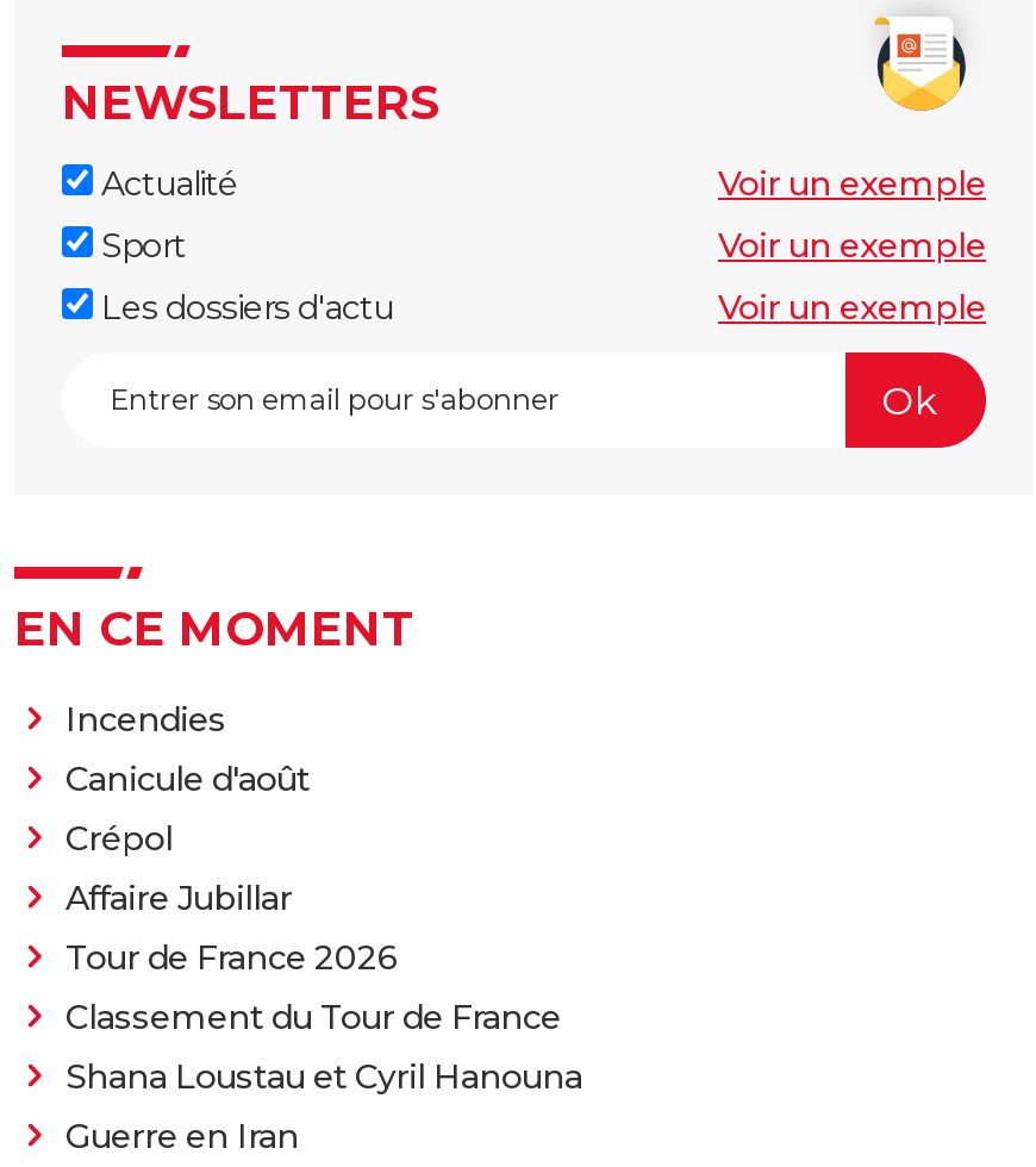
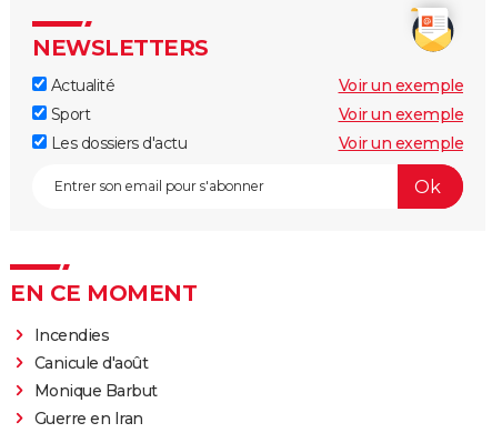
- Crépol
- Affaire Jubillar
- Tour de France 2026
- Classement du Tour de France
- Shana Loustau et Cyril Hanouna
+ Monique Barbut
